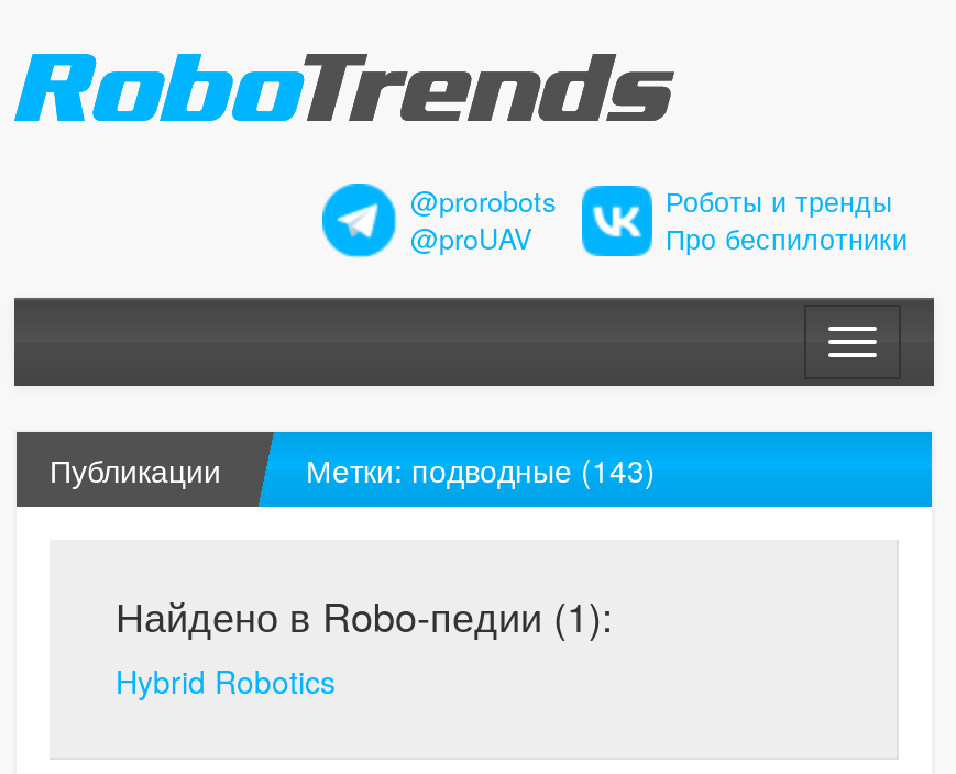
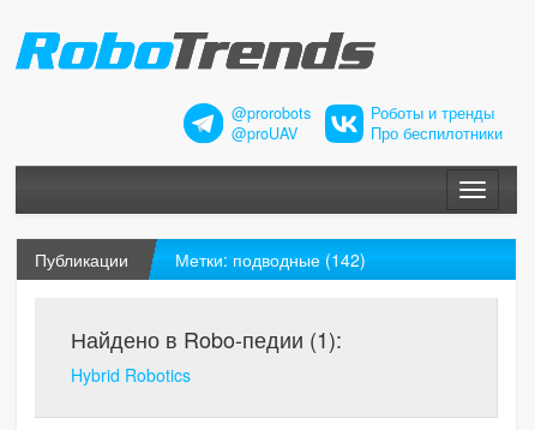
- Метки: подводные (143)
+ Метки: подводные (142)
